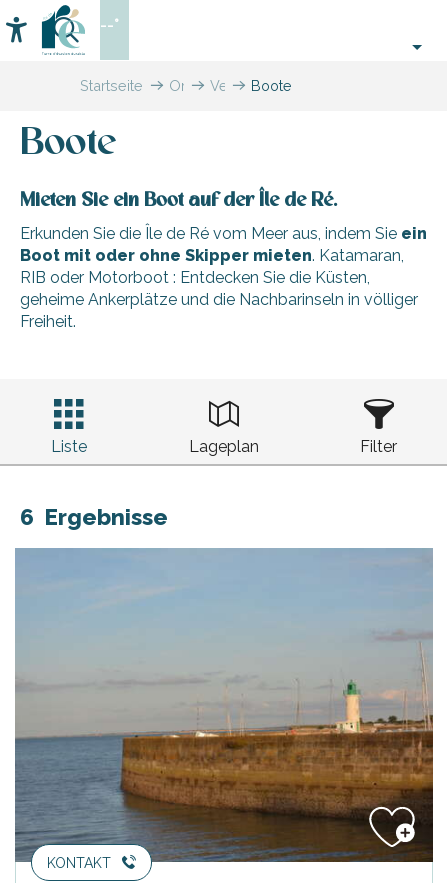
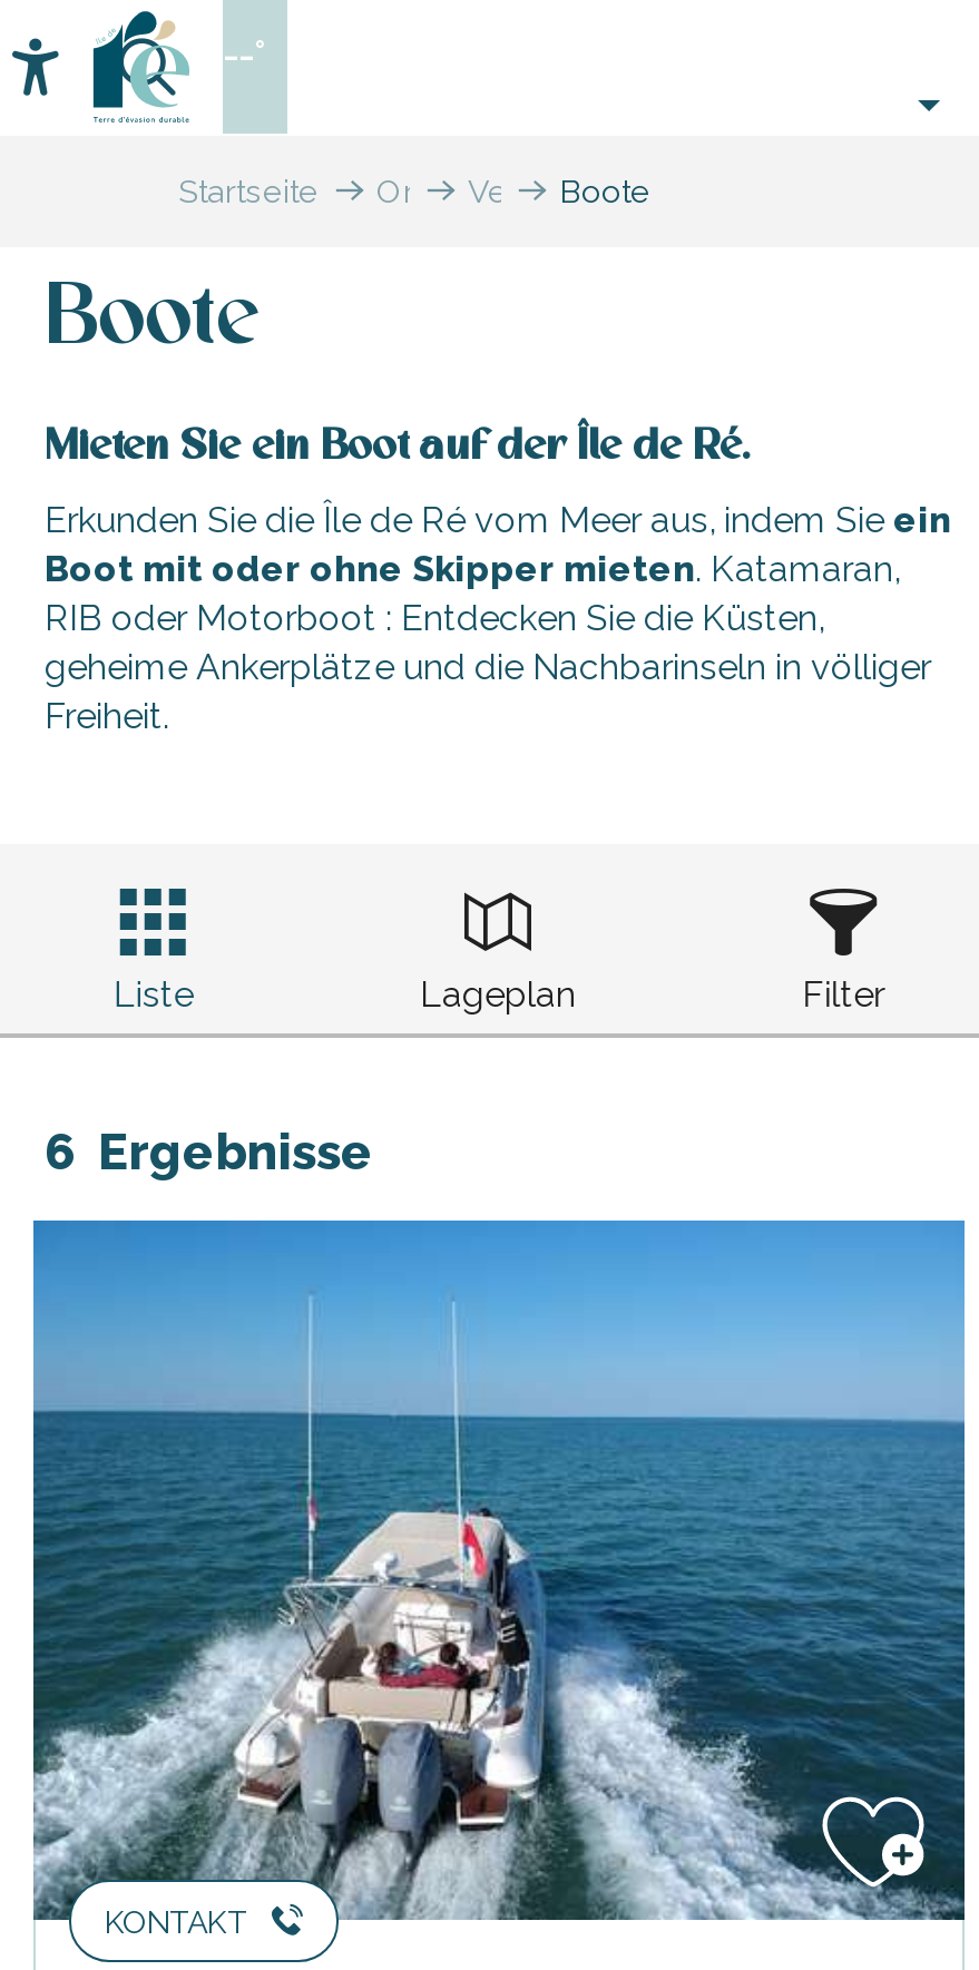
- [image]
+ [image]
